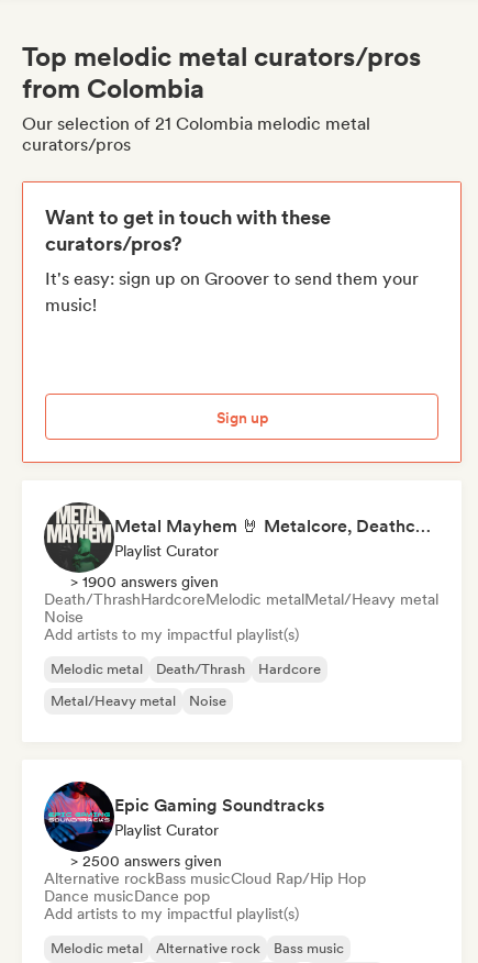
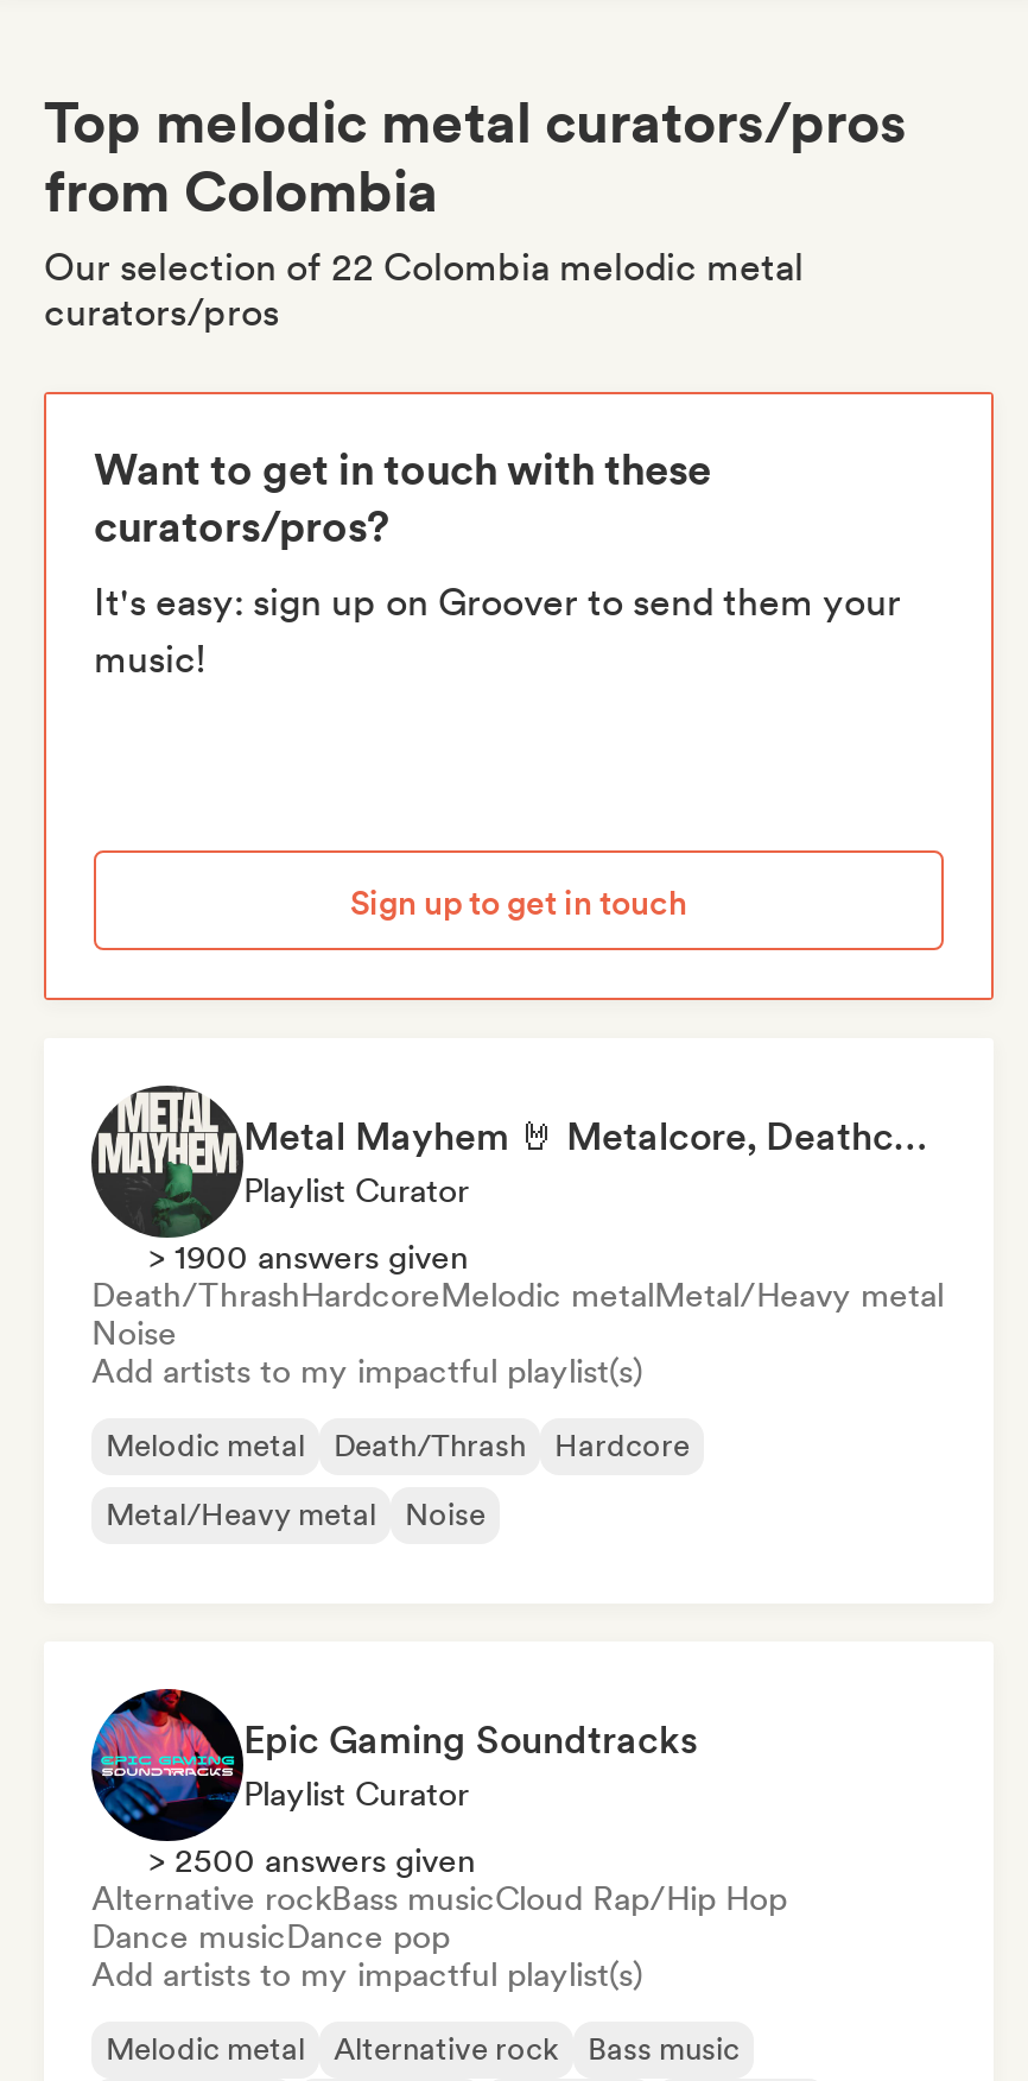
- Our selection of 21 Colombia melodic metal
+ Our selection of 22 Colombia melodic metal

- Sign up
+ Sign up to get in touch
